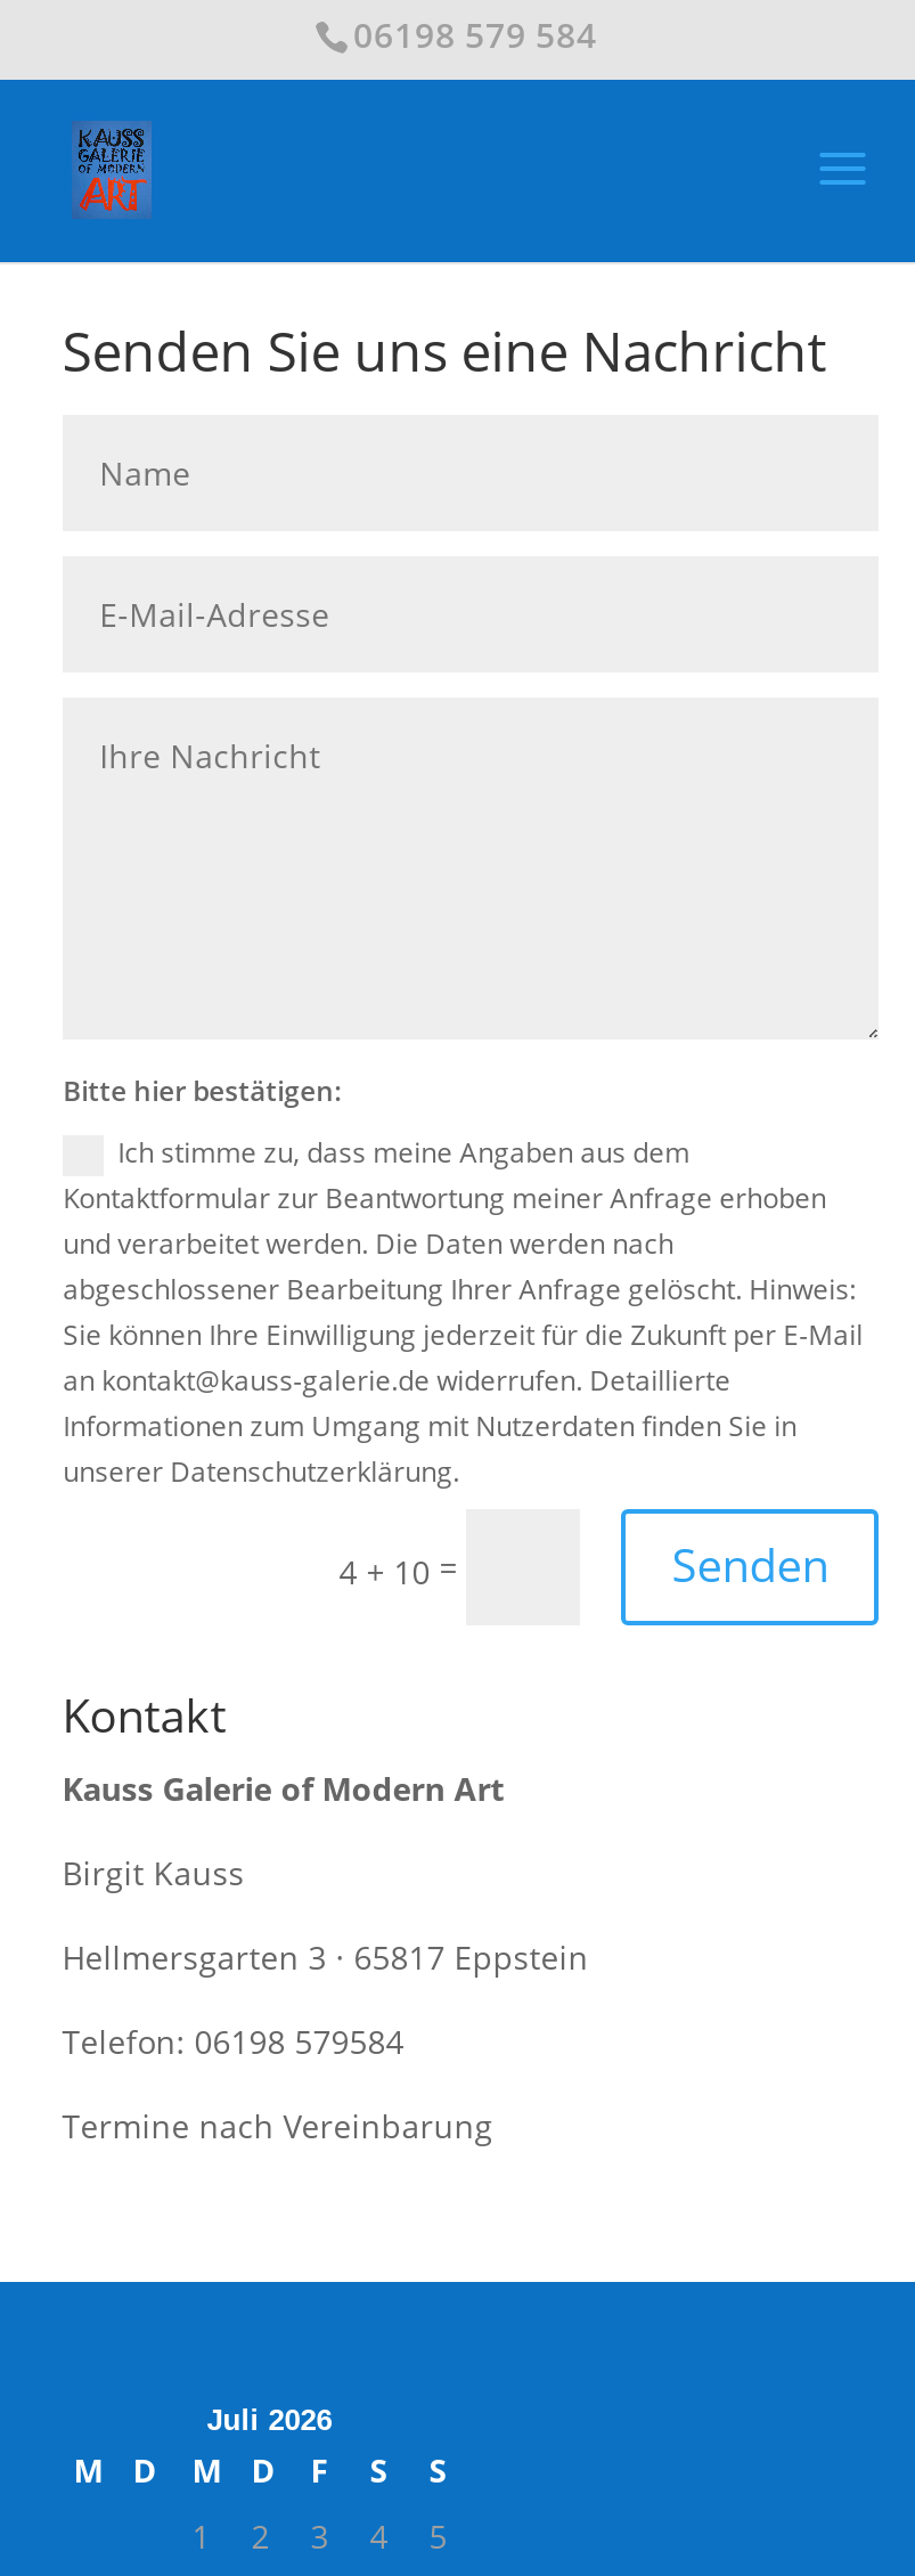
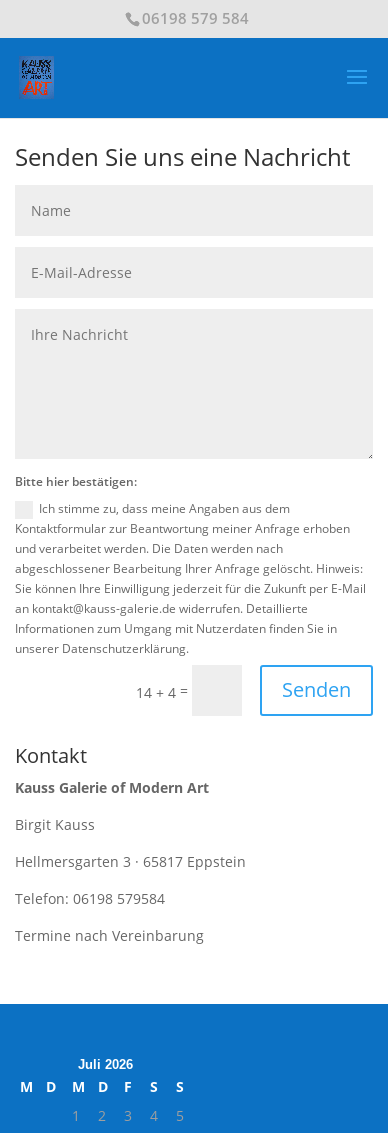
- 4 + 10 =
+ 14 + 4 =
